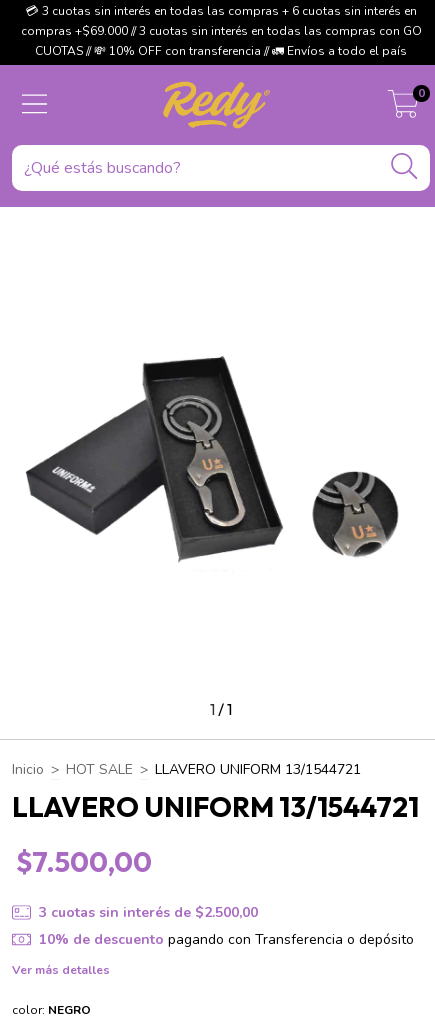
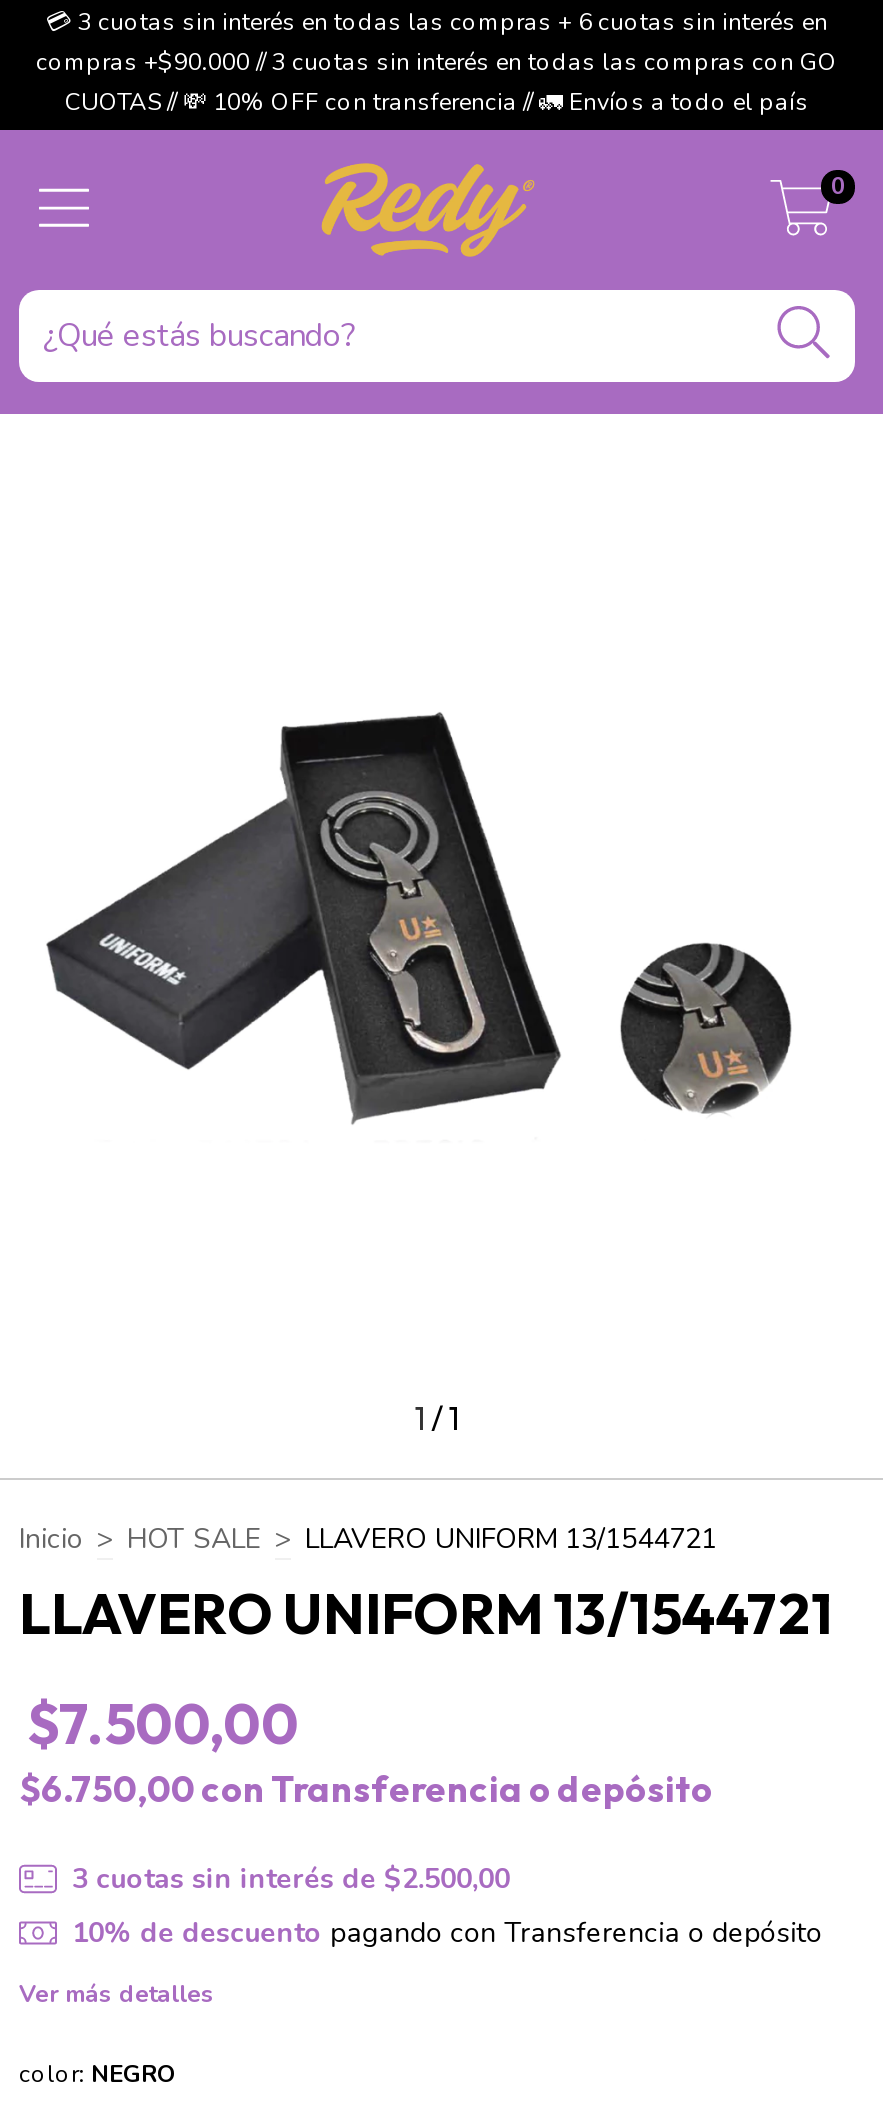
- compras +$69.000 // 3 cuotas sin interés en todas las compras con GO
+ compras +$90.000 // 3 cuotas sin interés en todas las compras con GO

+ $6.750,00 con Transferencia o depósito
